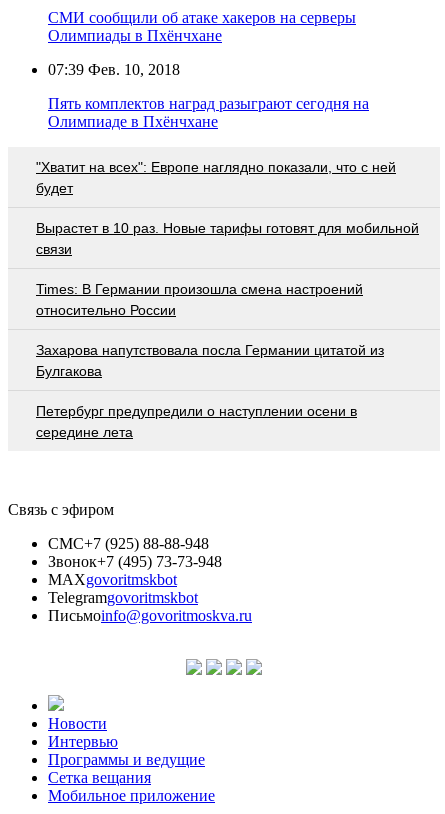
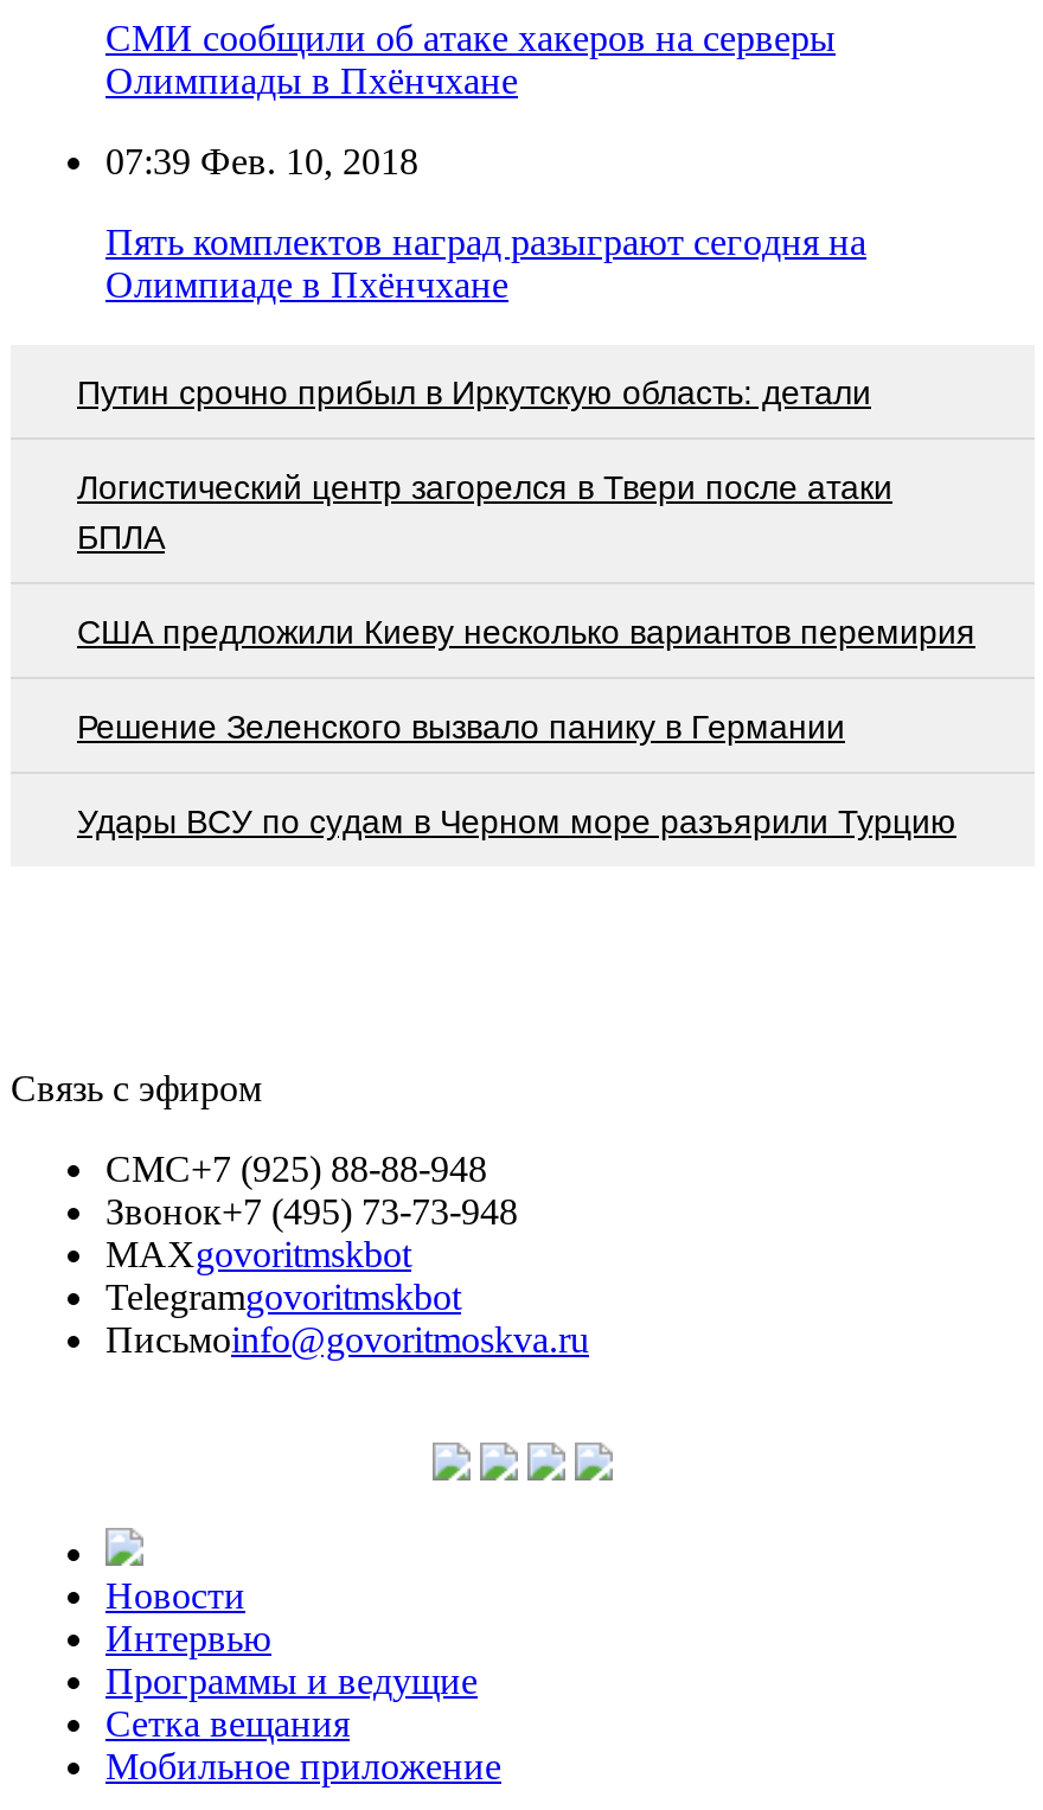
- "Хватит на всех": Европе наглядно показали, что с ней
- будет
+ Путин срочно прибыл в Иркутскую область: детали

- Вырастет в 10 раз. Новые тарифы готовят для мобильной
- связи
+ Логистический центр загорелся в Твери после атаки
+ БПЛА

- Times: В Германии произошла смена настроений
- относительно России
+ США предложили Киеву несколько вариантов перемирия

- Захарова напутствовала посла Германии цитатой из
- Булгакова
+ Решение Зеленского вызвало панику в Германии

- Петербург предупредили о наступлении осени в
- середине лета
+ Удары ВСУ по судам в Черном море разъярили Турцию
